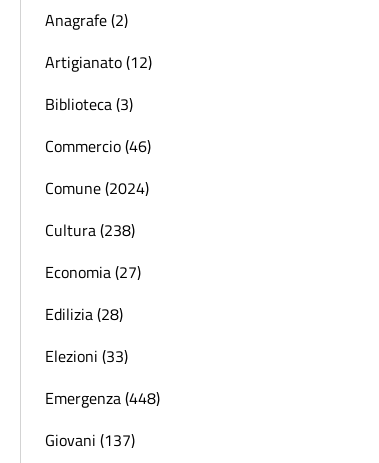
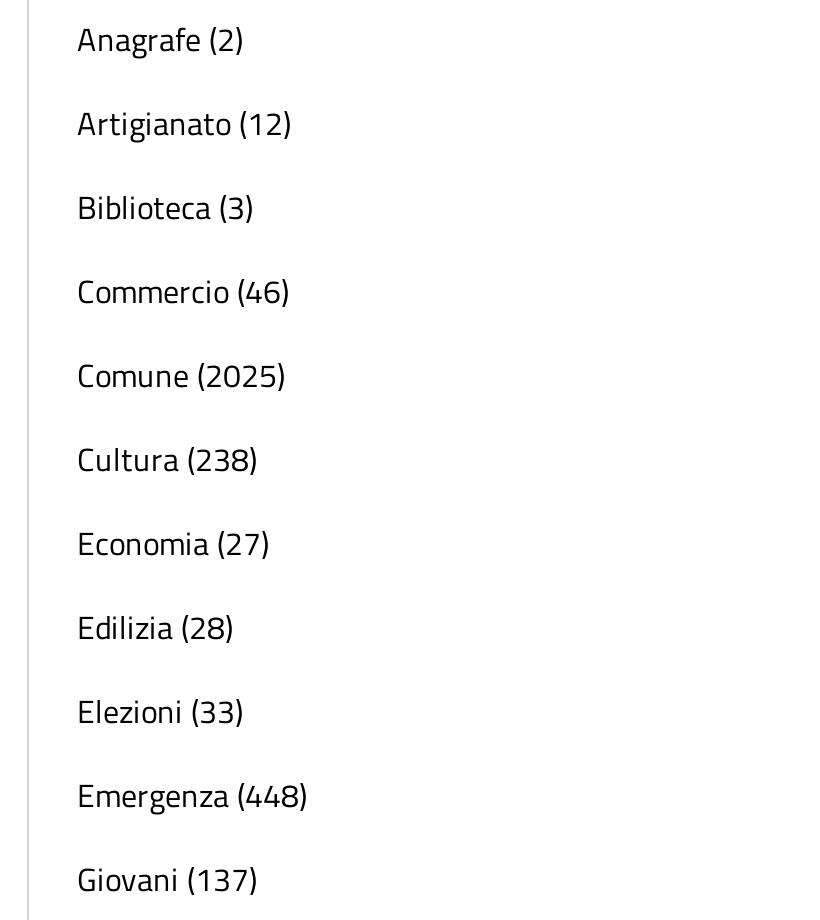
- Comune (2024)
+ Comune (2025)
